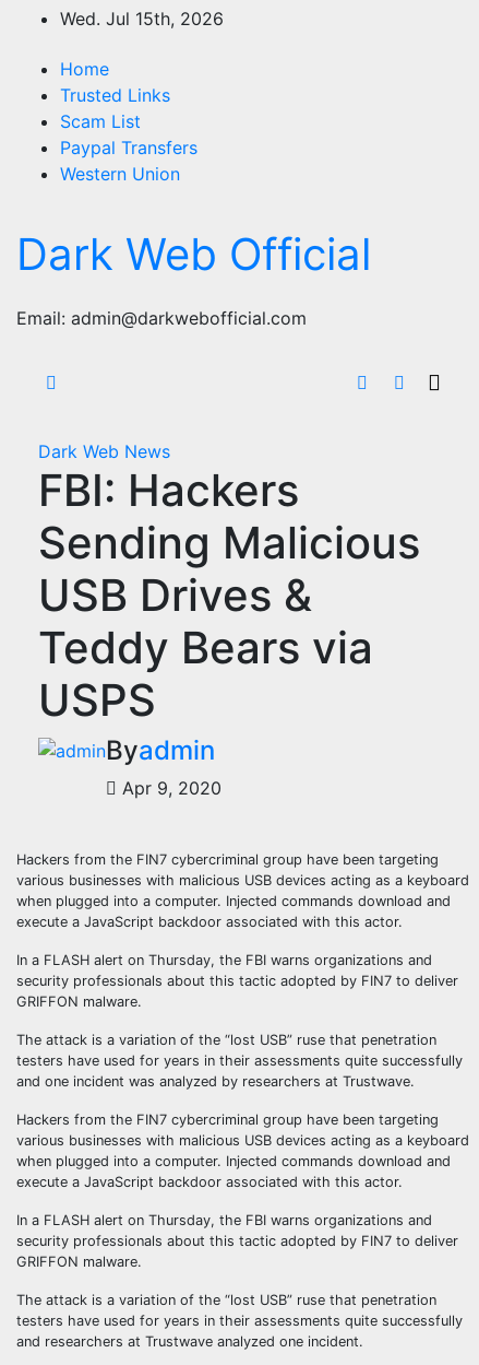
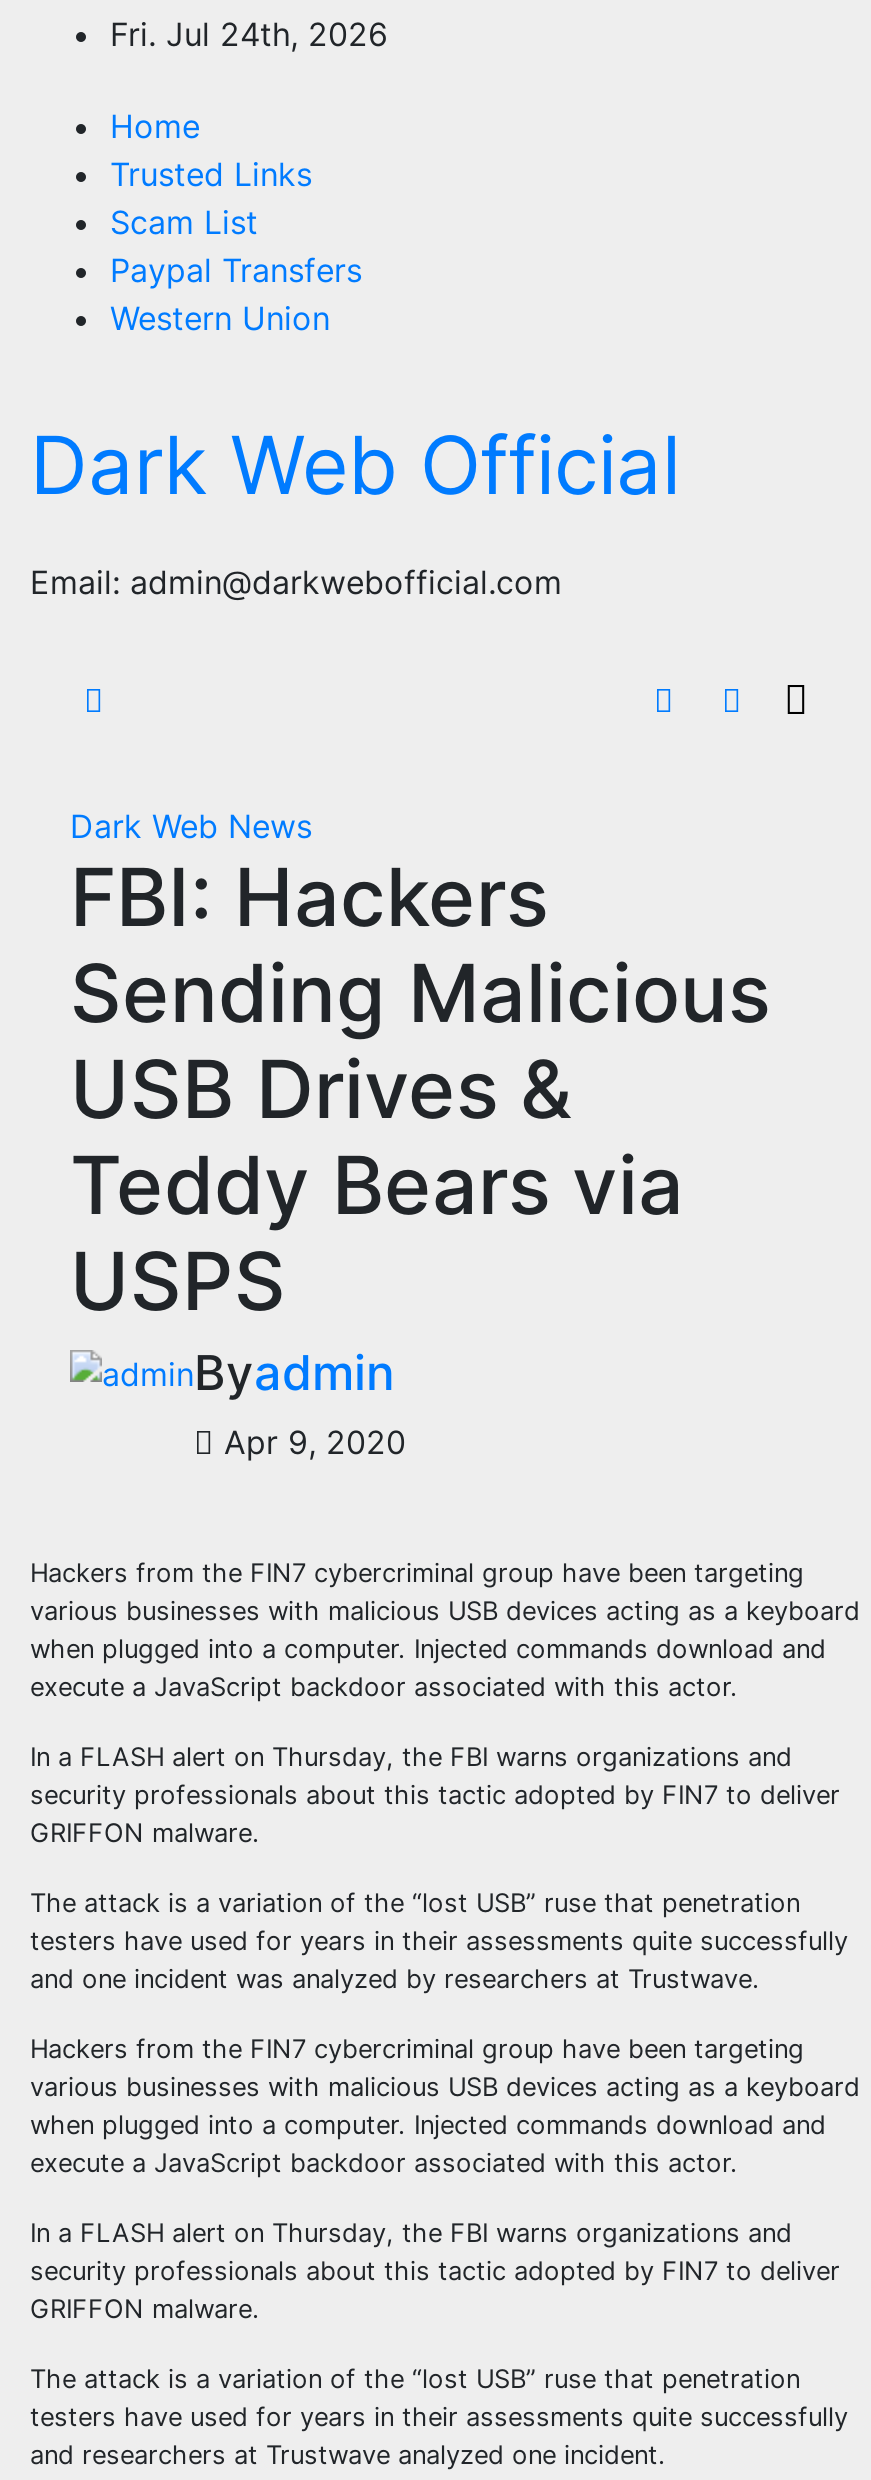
- Wed. Jul 15th, 2026
+ Fri. Jul 24th, 2026
